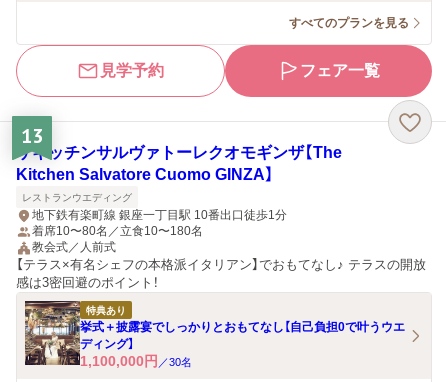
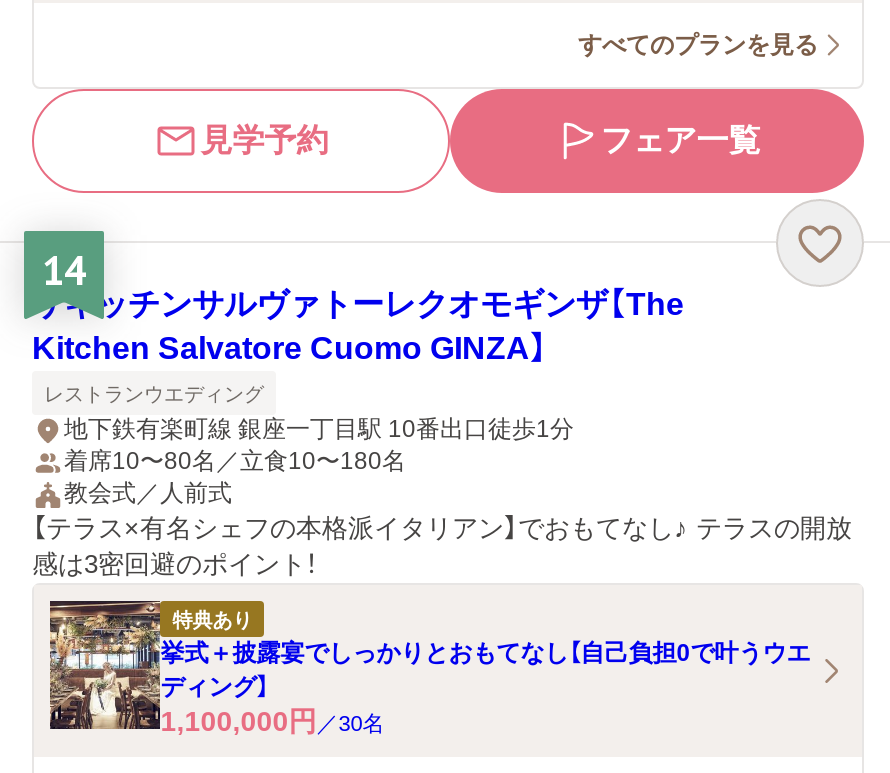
- 13
+ 14
